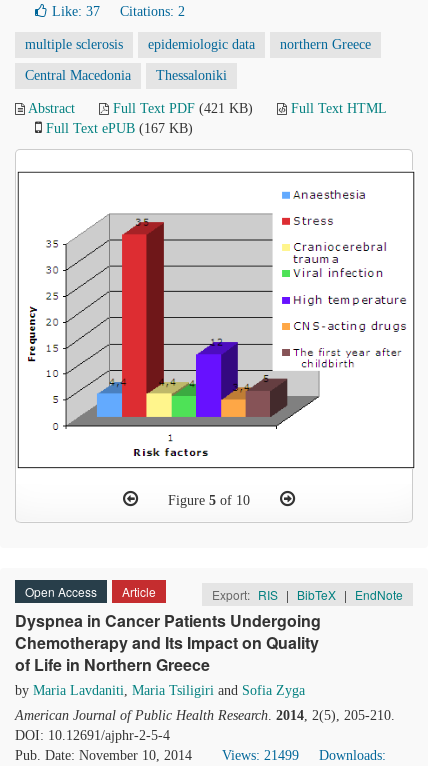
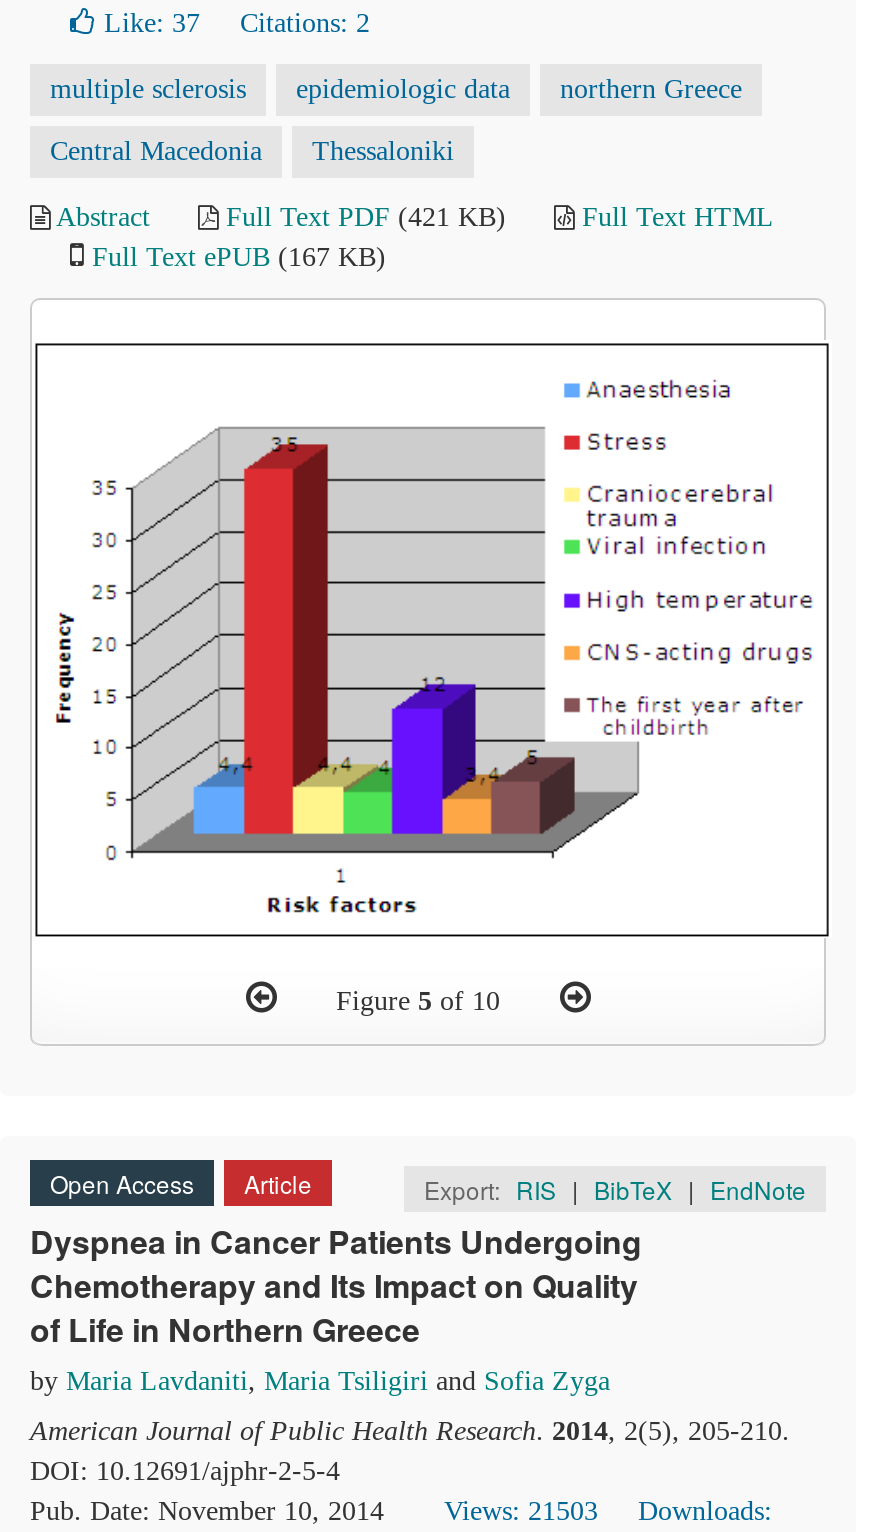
- Pub. Date: November 10, 2014 Views: 21499 Downloads:
+ Pub. Date: November 10, 2014 Views: 21503 Downloads:
